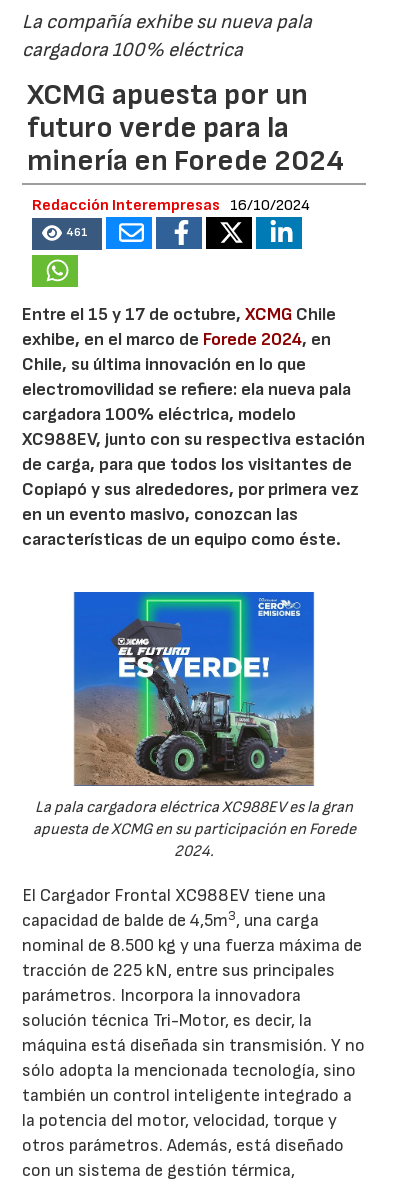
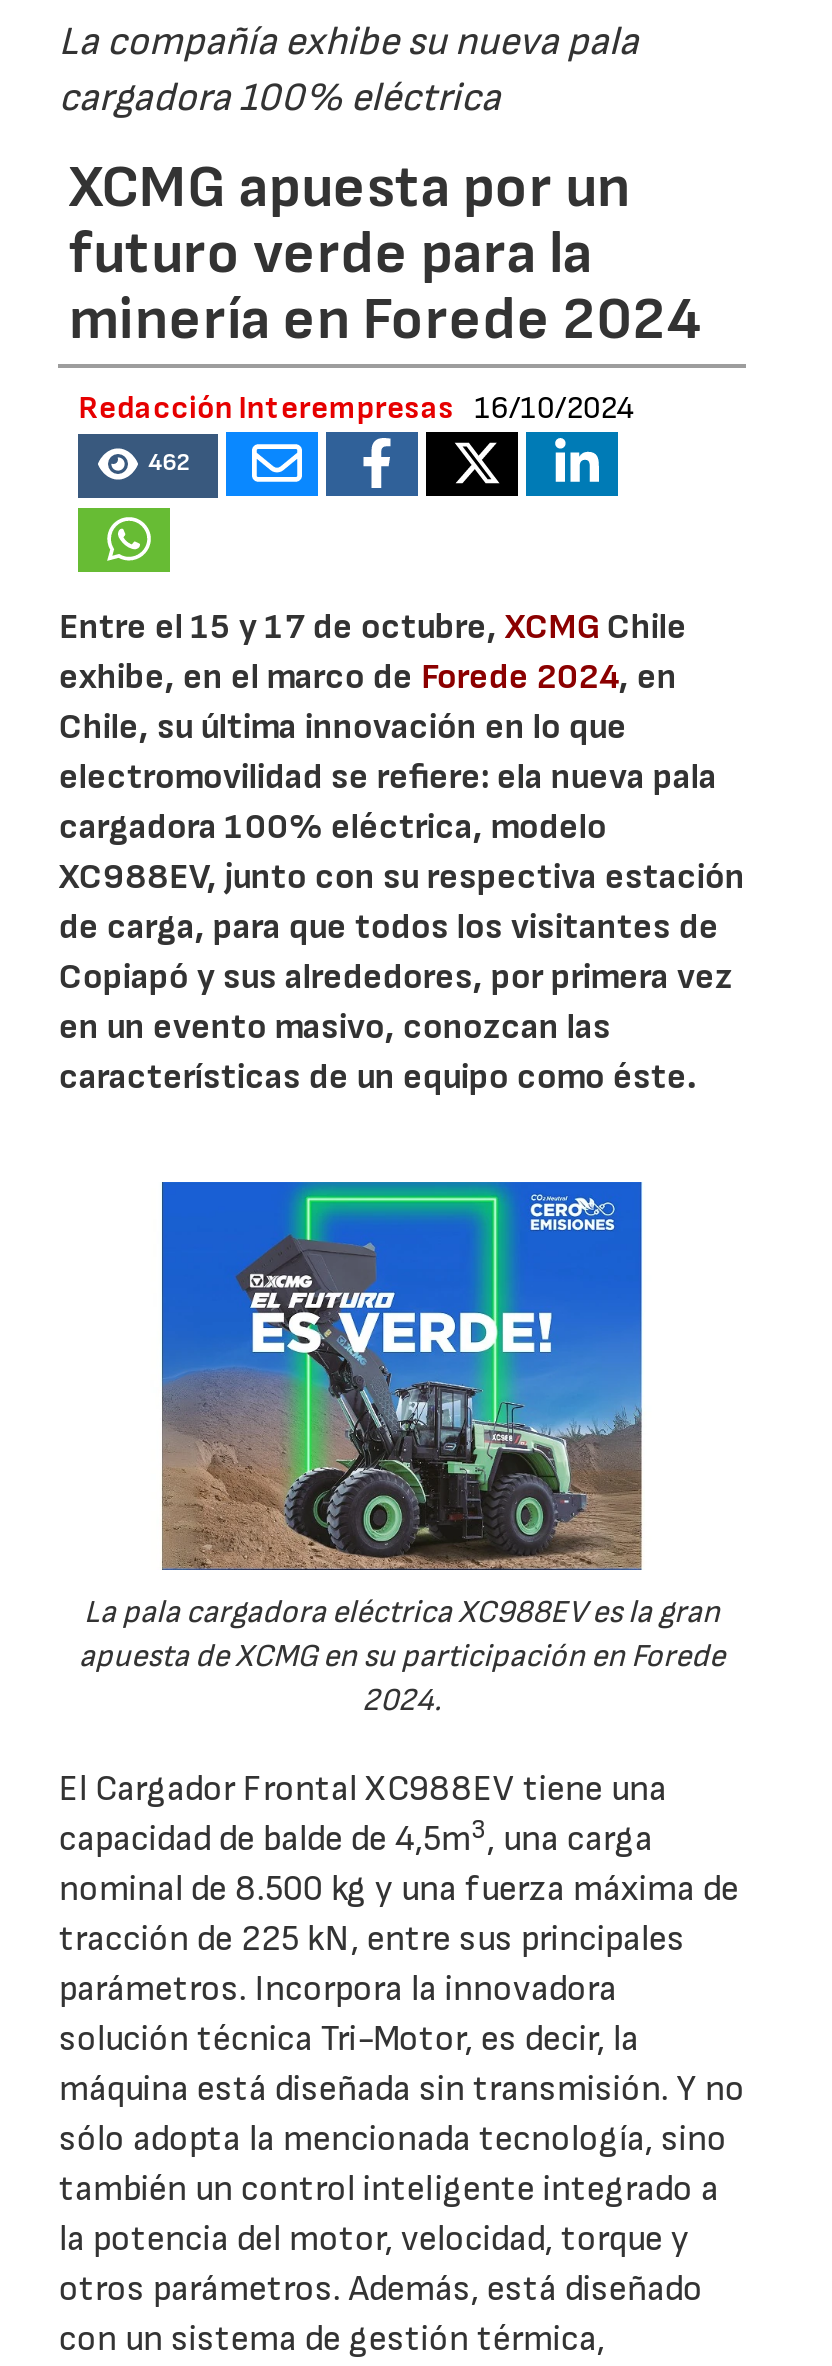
- 461
+ 462
